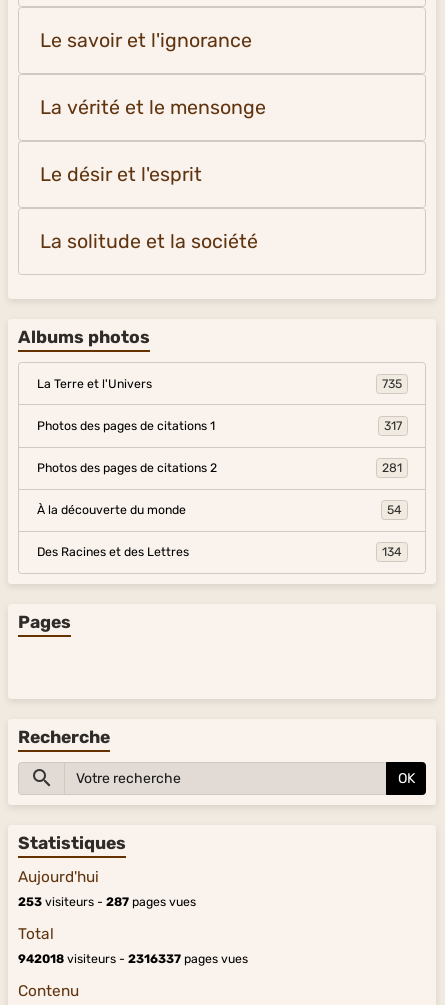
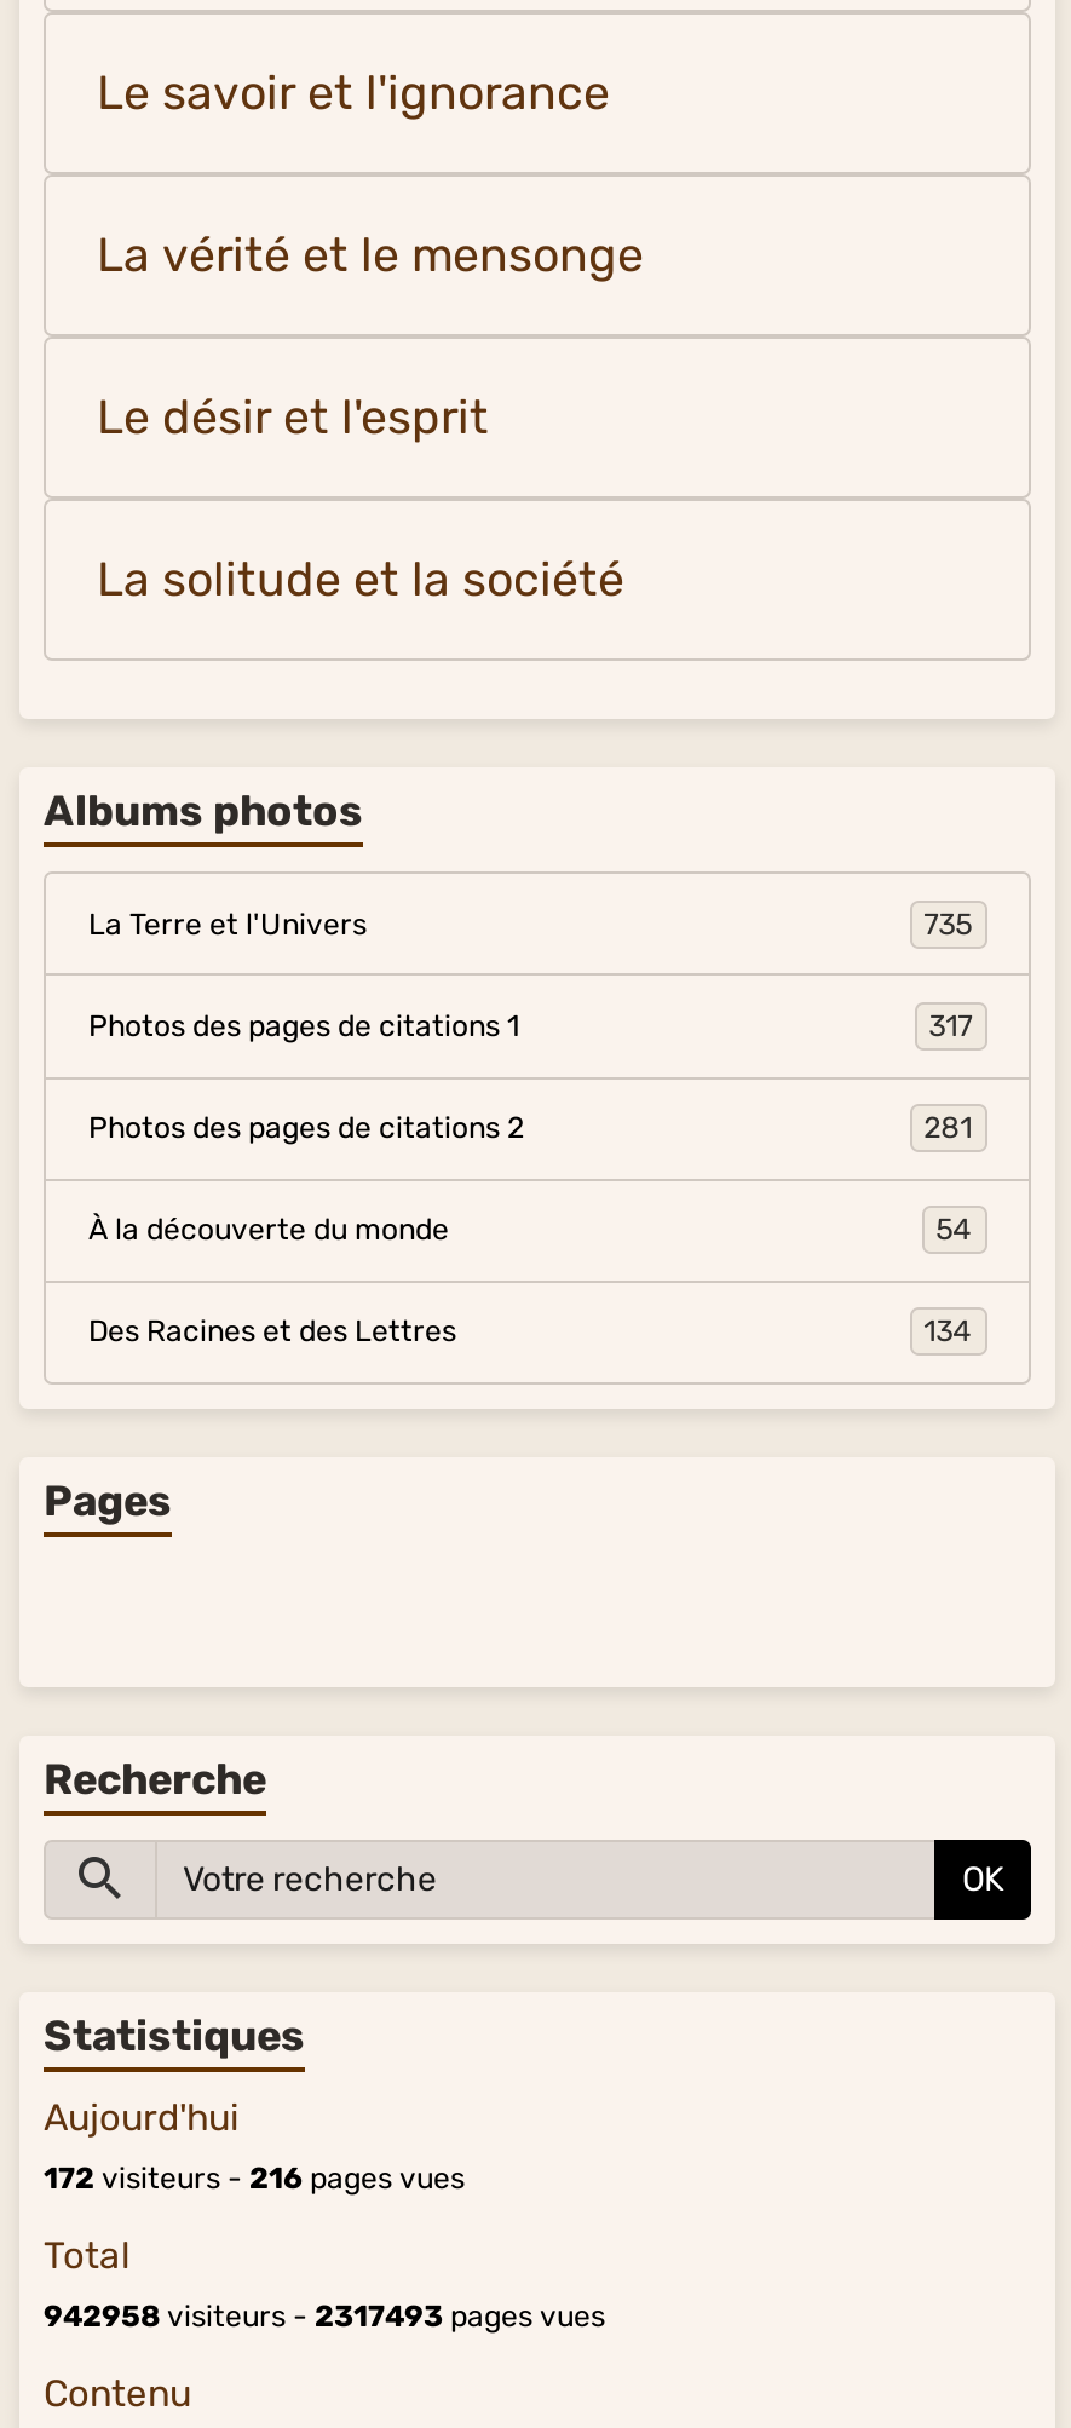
- 253 visiteurs - 287 pages vues
+ 172 visiteurs - 216 pages vues

- 942018 visiteurs - 2316337 pages vues
+ 942958 visiteurs - 2317493 pages vues
